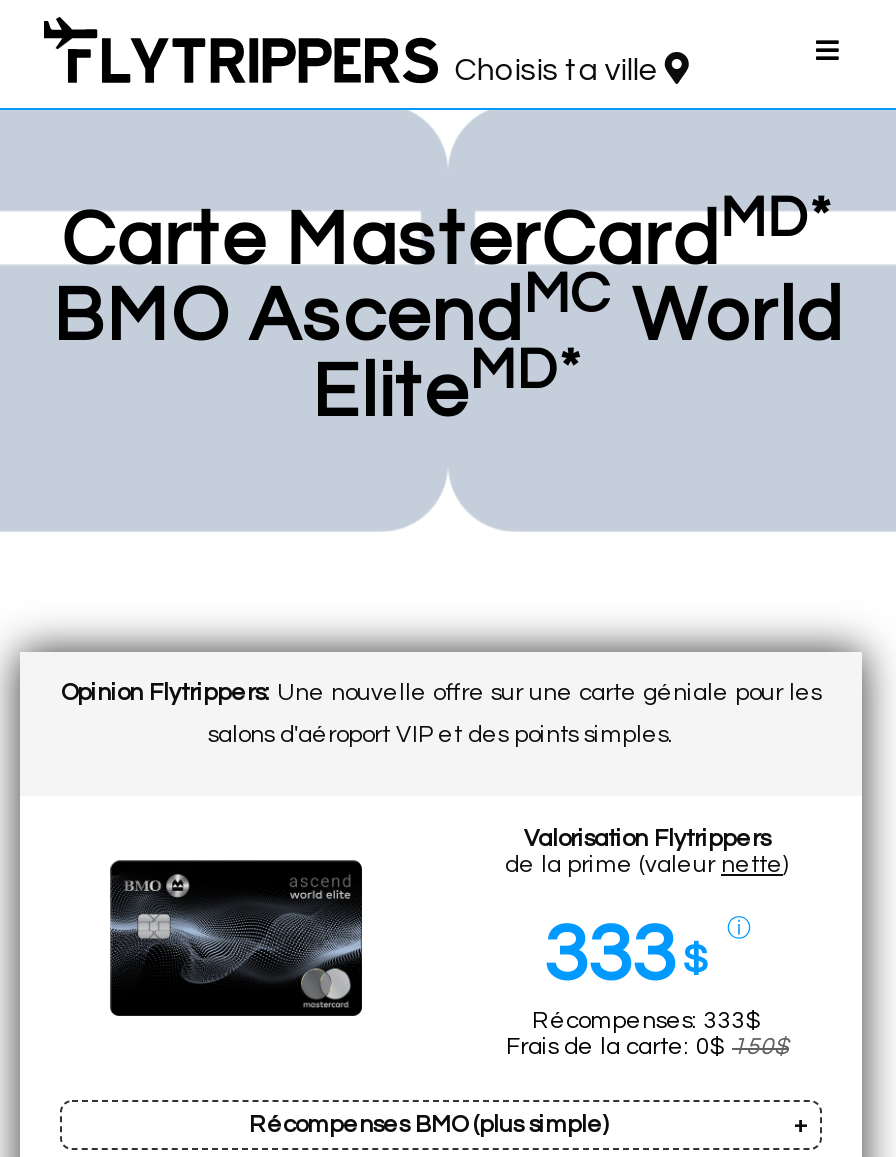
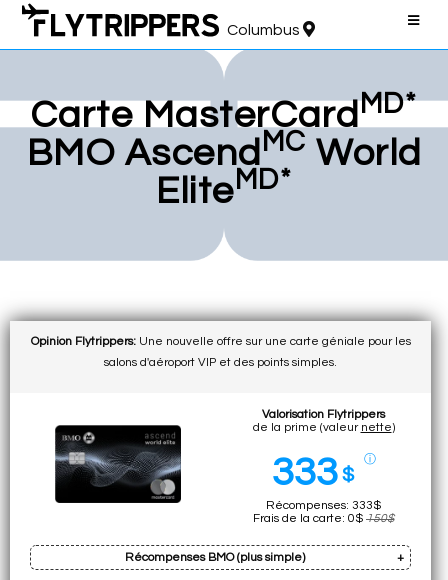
- Choisis ta ville
+ Columbus
